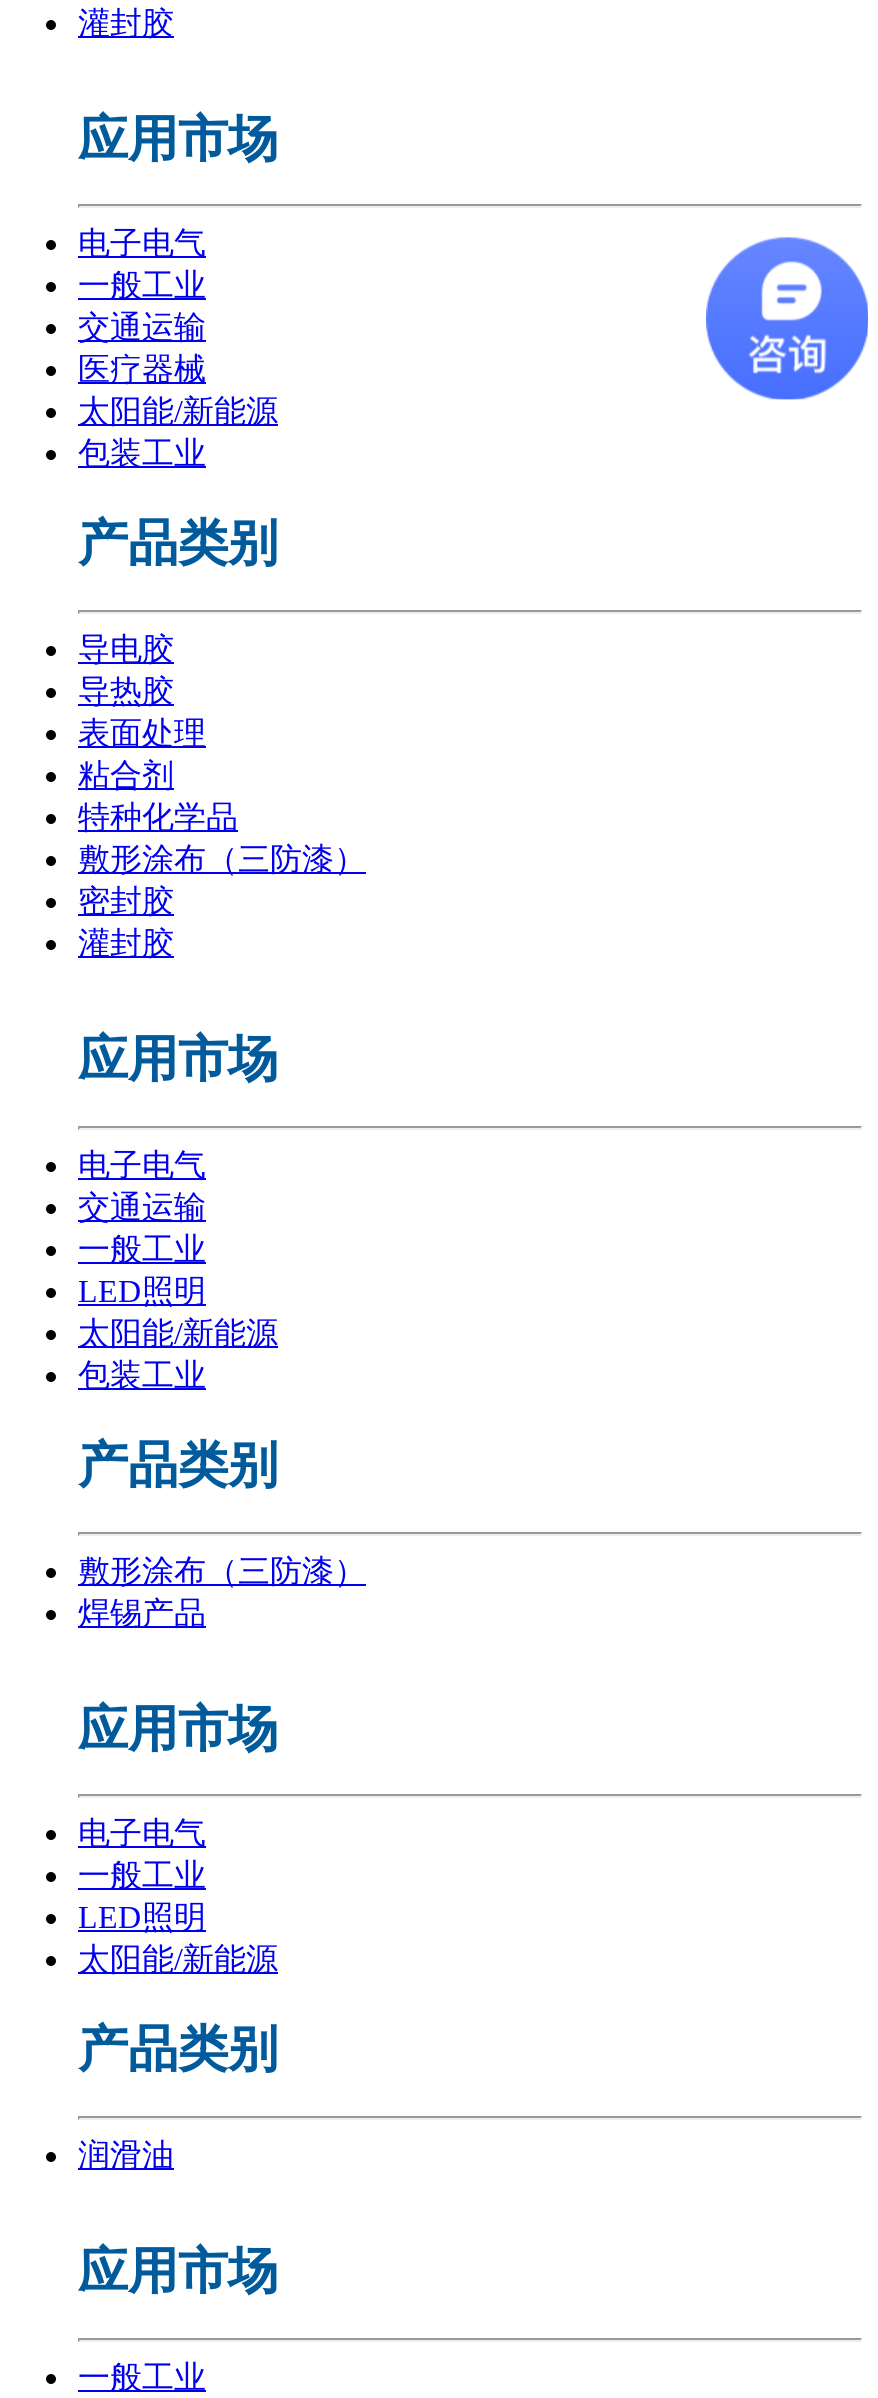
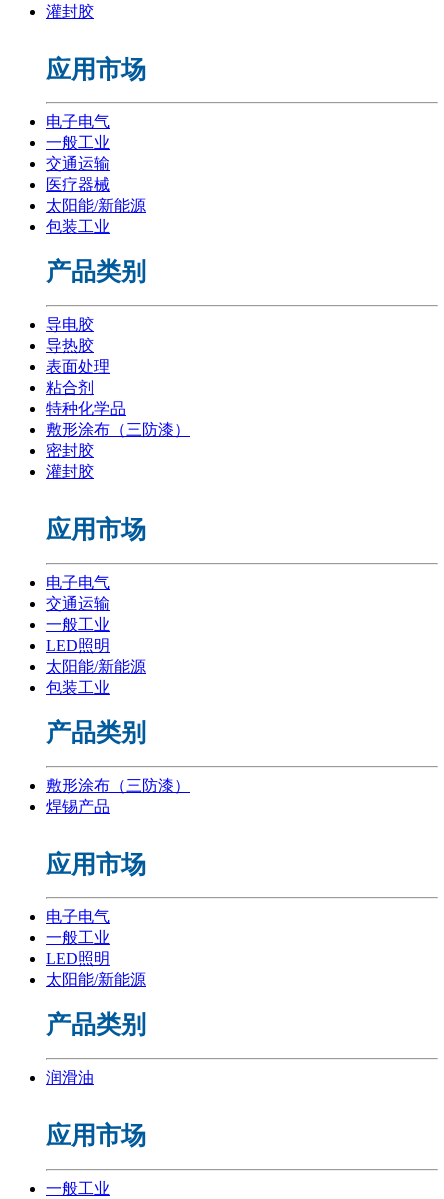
- [image]
